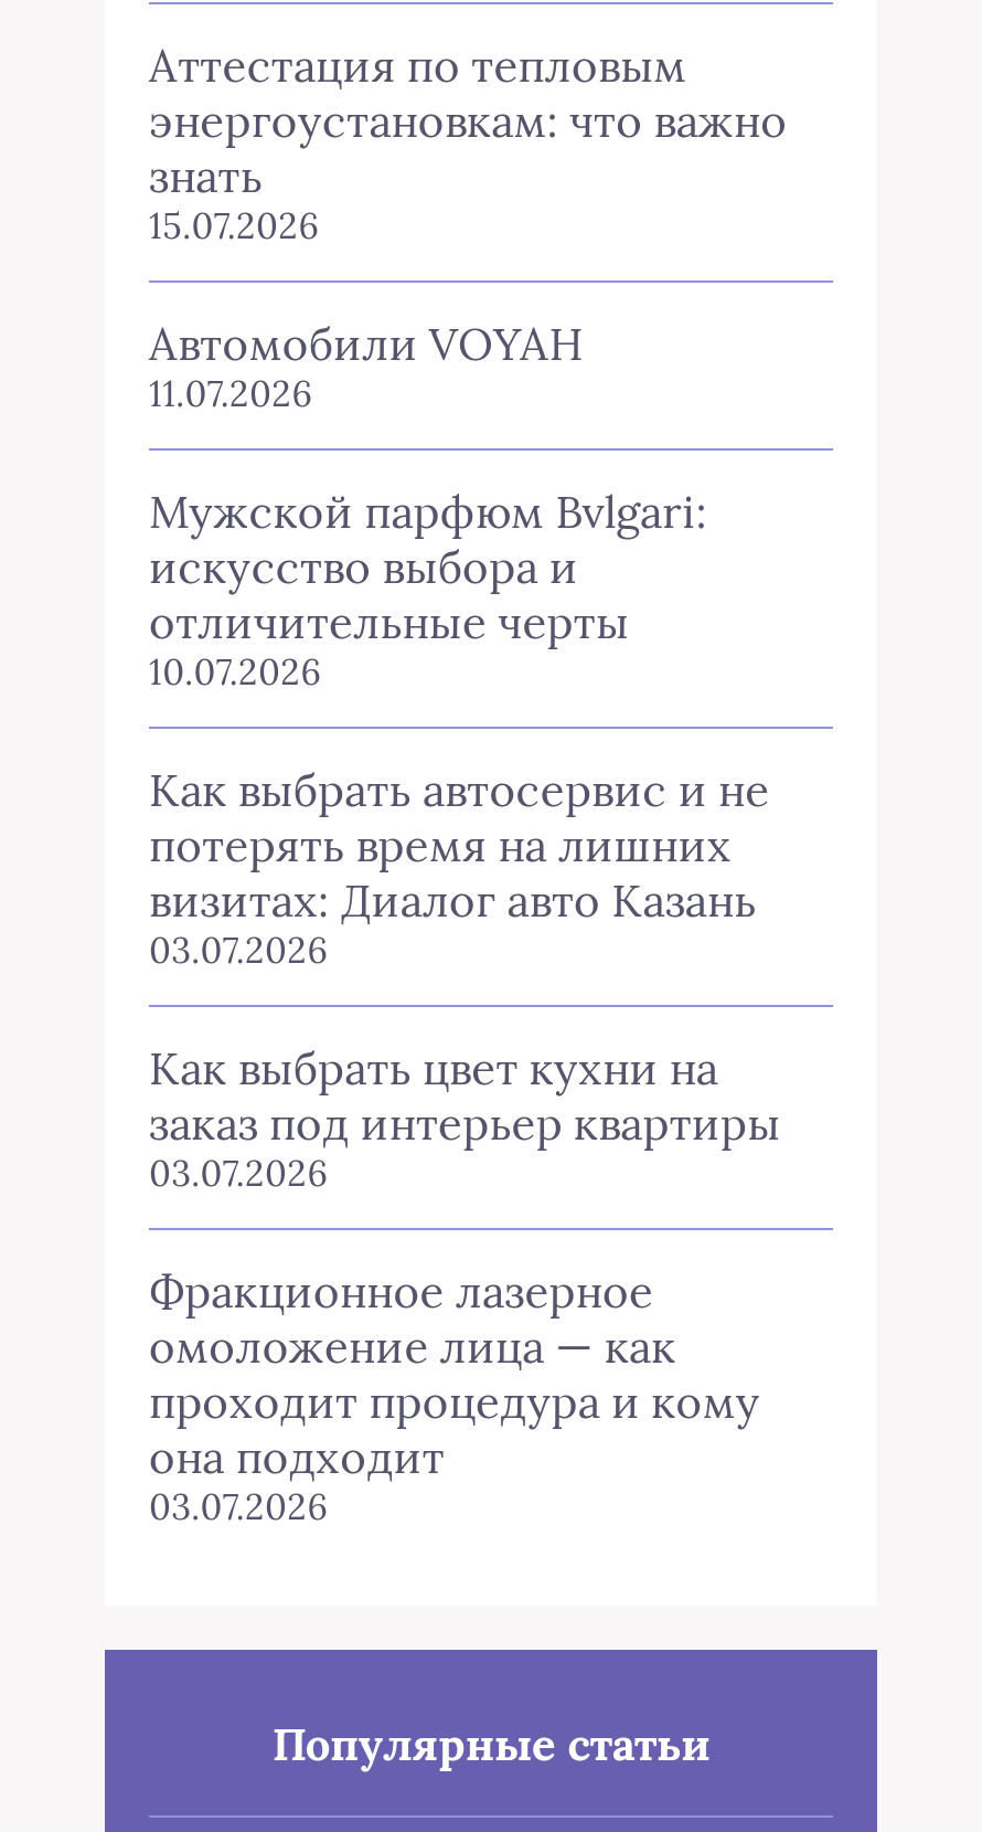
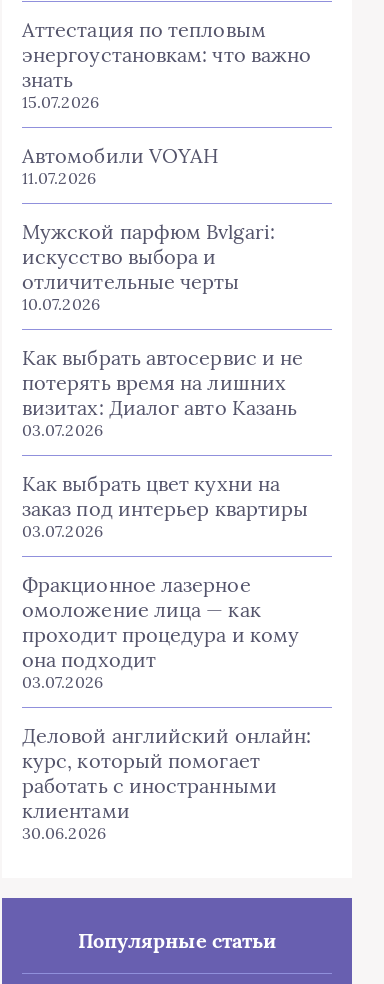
+ Деловой английский онлайн:
+ курс, который помогает
+ работать с иностранными
+ клиентами
+ 30.06.2026
